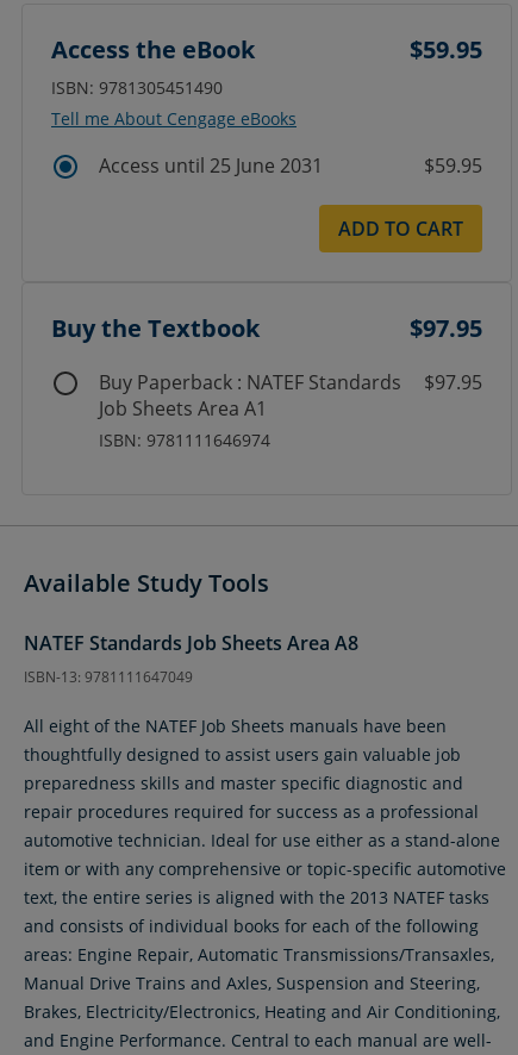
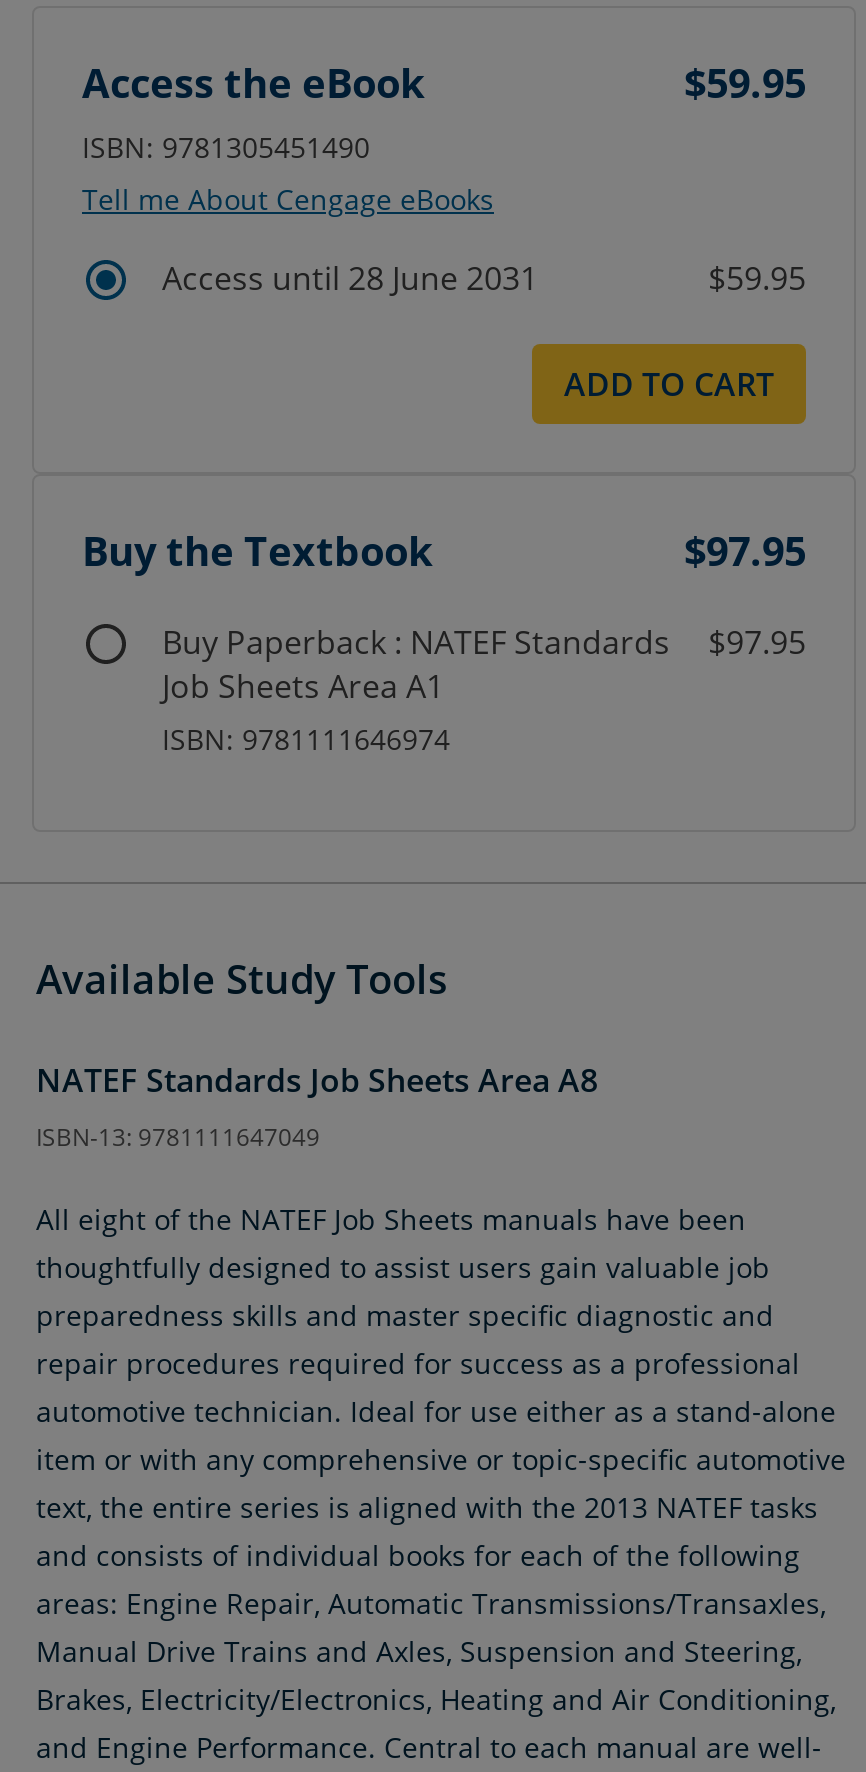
- Access until 25 June 2031
+ Access until 28 June 2031
